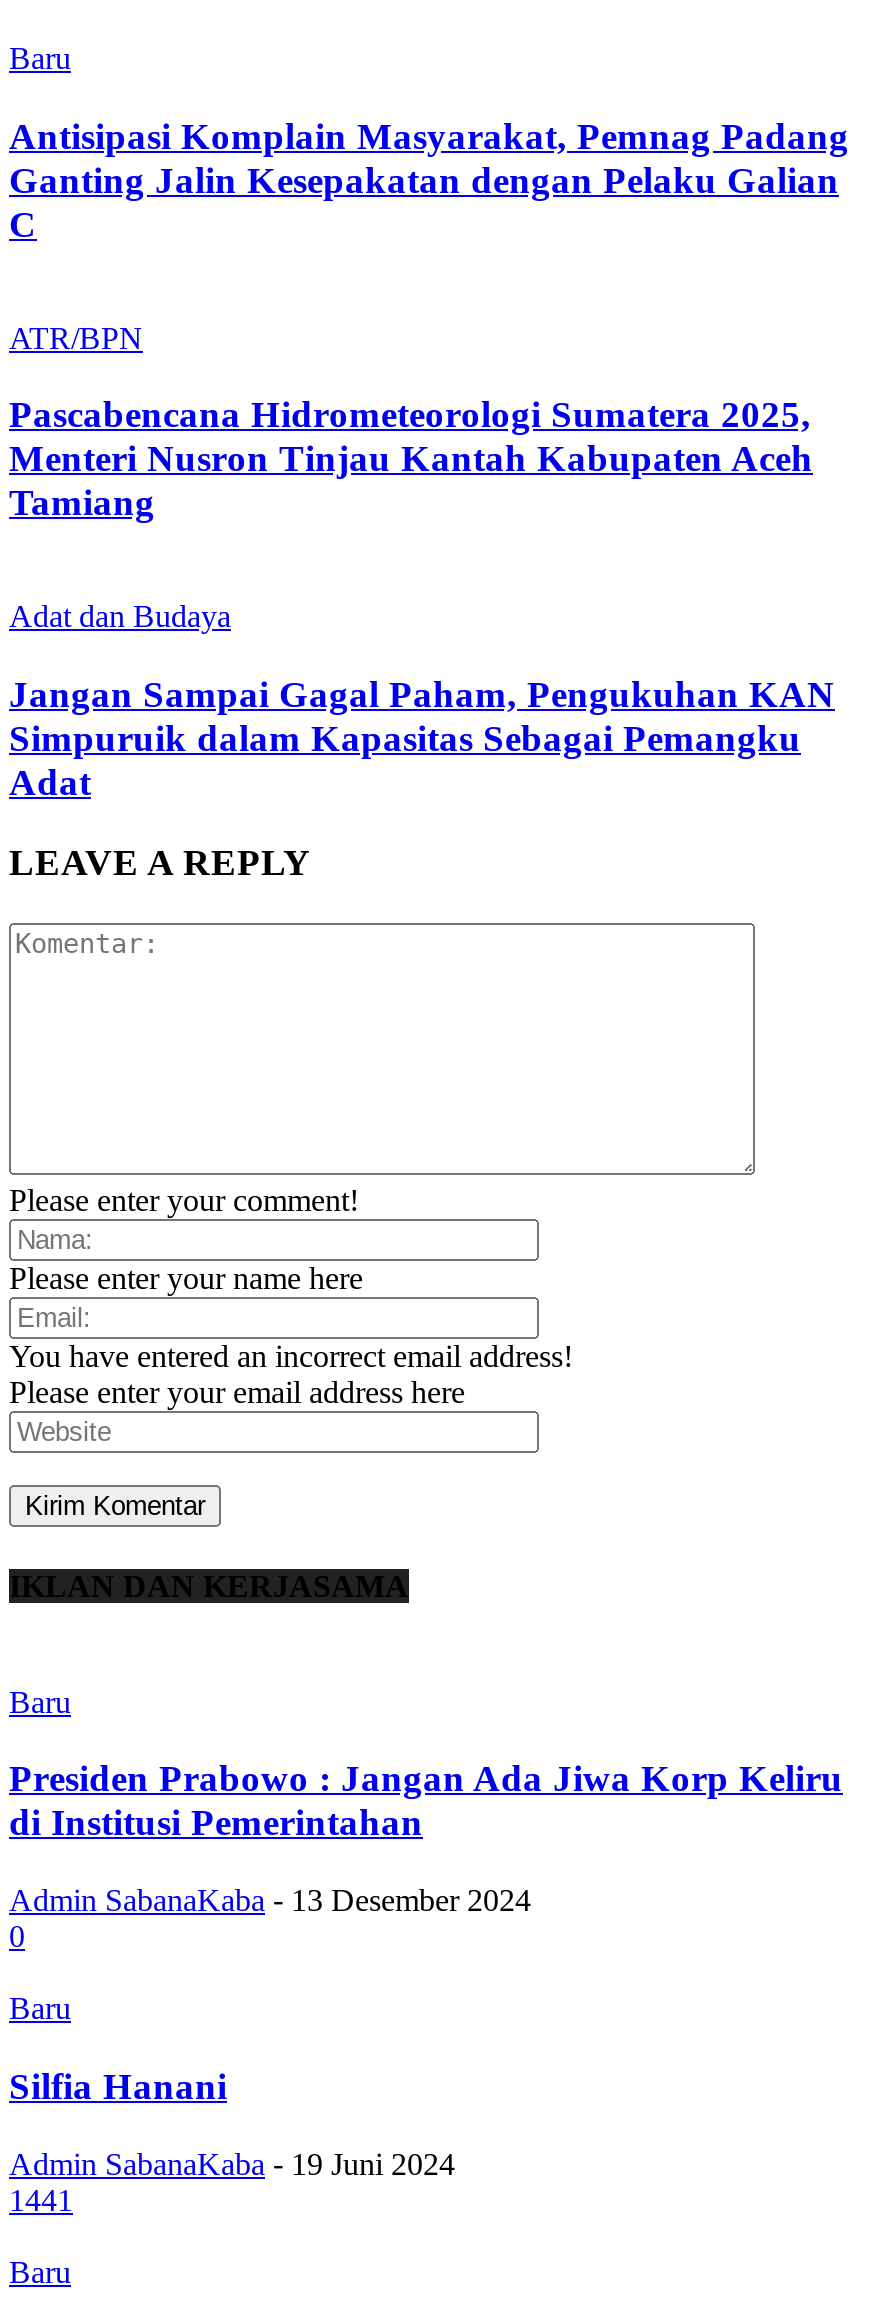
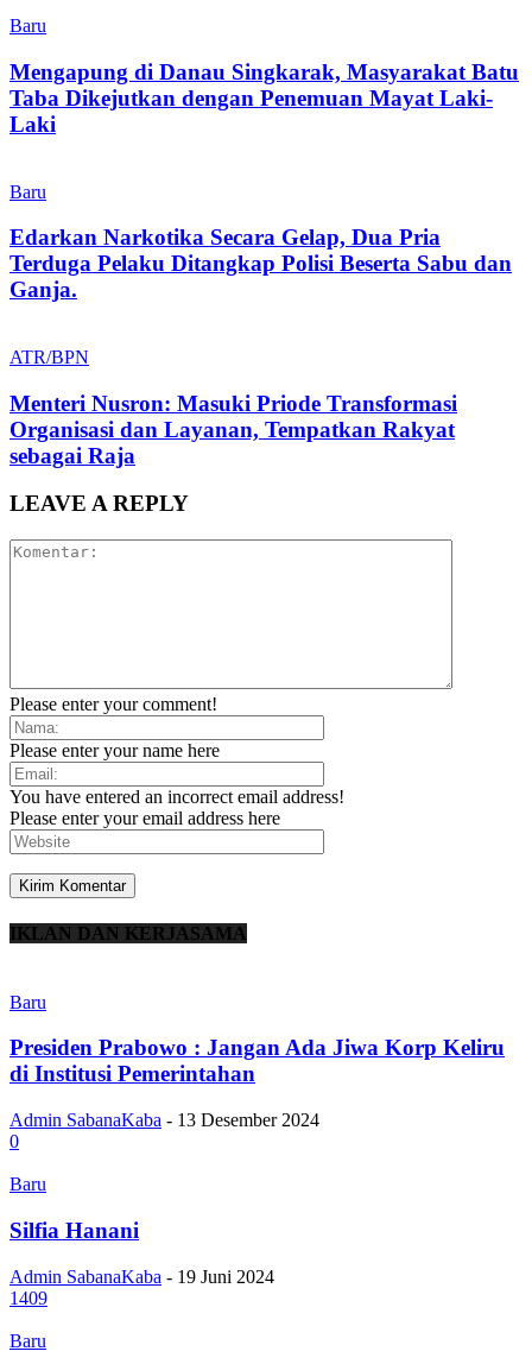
- Antisipasi Komplain Masyarakat, Pemnag Padang
- Ganting Jalin Kesepakatan dengan Pelaku Galian
- C
+ Mengapung di Danau Singkarak, Masyarakat Batu
+ Taba Dikejutkan dengan Penemuan Mayat Laki-
+ Laki
+ Baru
+ Edarkan Narkotika Secara Gelap, Dua Pria
+ Terduga Pelaku Ditangkap Polisi Beserta Sabu dan
+ Ganja.

moved down: ATR/BPN

- Pascabencana Hidrometeorologi Sumatera 2025,
- Menteri Nusron Tinjau Kantah Kabupaten Aceh
- Tamiang
- Adat dan Budaya
- Jangan Sampai Gagal Paham, Pengukuhan KAN
- Simpuruik dalam Kapasitas Sebagai Pemangku
- Adat
+ Menteri Nusron: Masuki Priode Transformasi
+ Organisasi dan Layanan, Tempatkan Rakyat
+ sebagai Raja

- 1441
+ 1409
